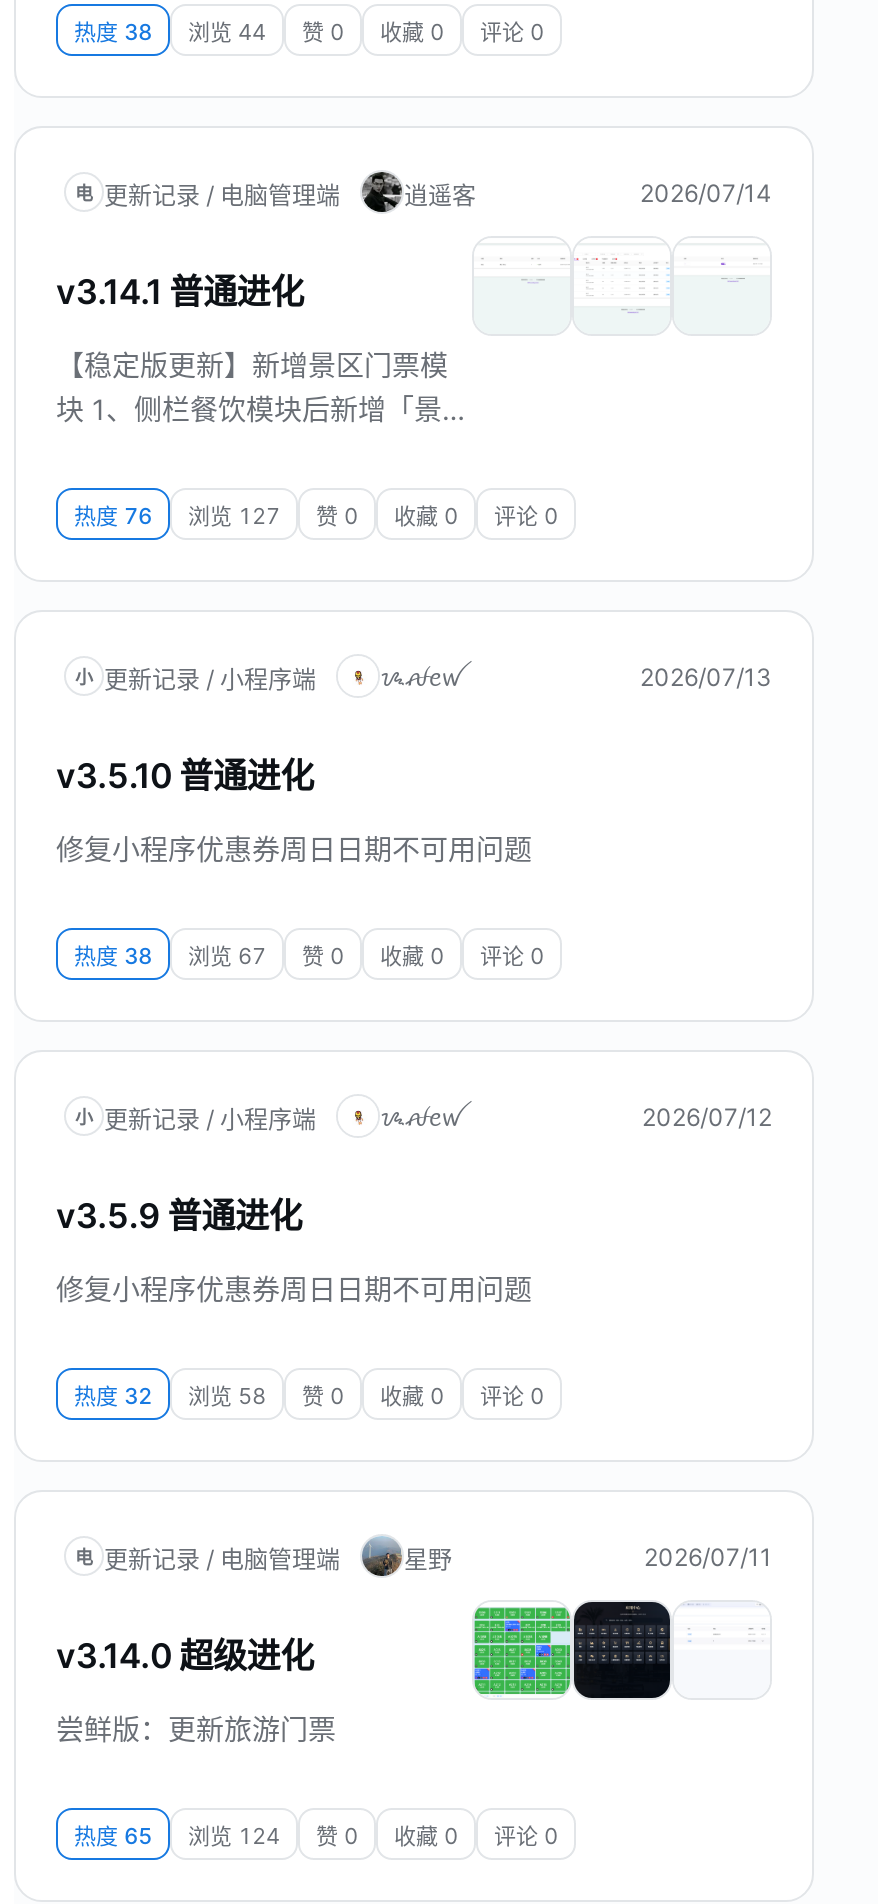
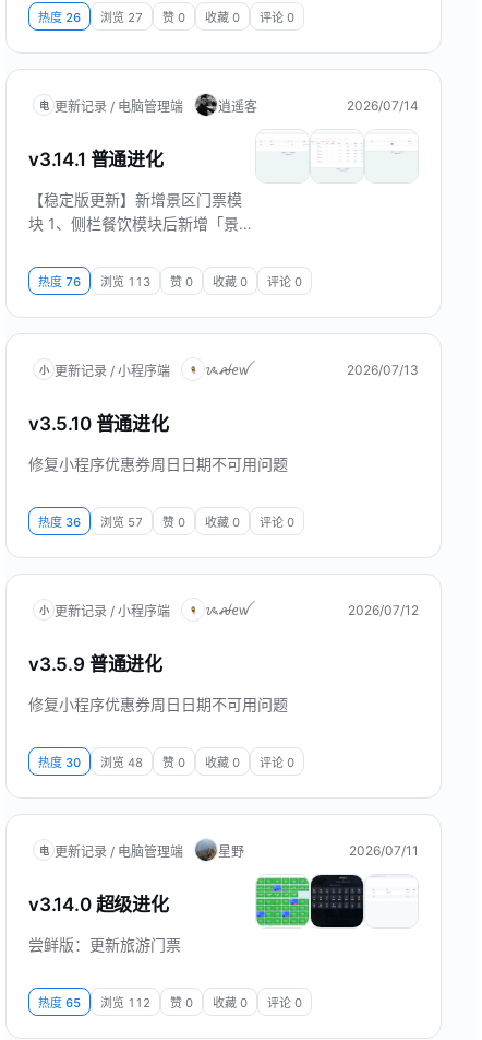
- 热度38
+ 热度26

- 浏览44
+ 浏览27

- 热度76 浏览127 赞0 收藏0 评论0
+ 热度76 浏览113 赞0 收藏0 评论0

- 热度38
+ 热度36

- 浏览67
+ 浏览57

- 热度32
+ 热度30

- 浏览58
+ 浏览48

- 热度65 浏览124 赞0 收藏0 评论0
+ 热度65 浏览112 赞0 收藏0 评论0
